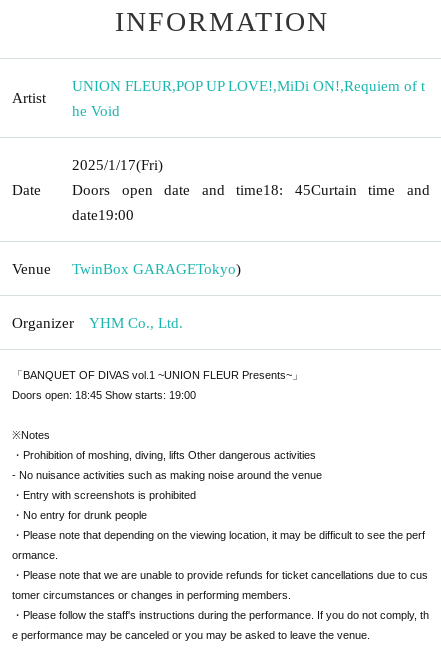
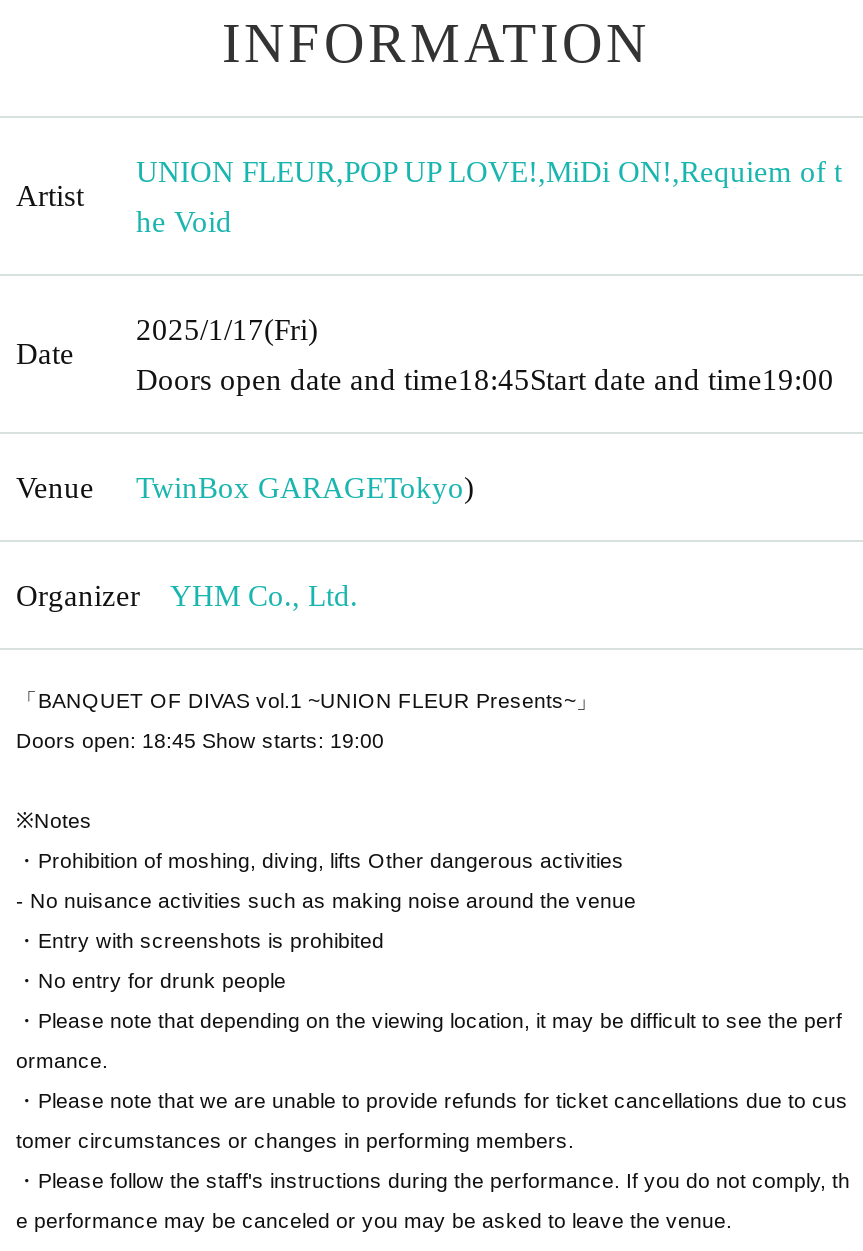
- Doors open date and time 18: 45Curtain time and
- date 19:00
+ Doors open date and time18:45Start date and time19:00
